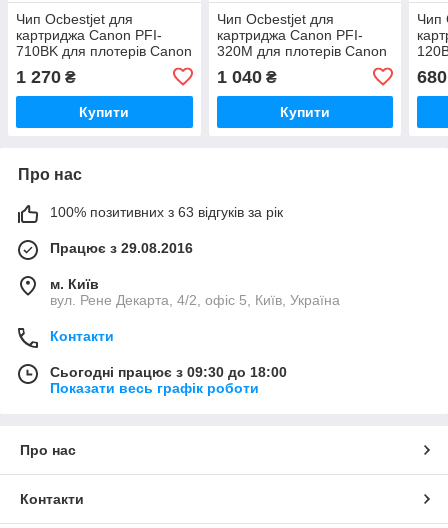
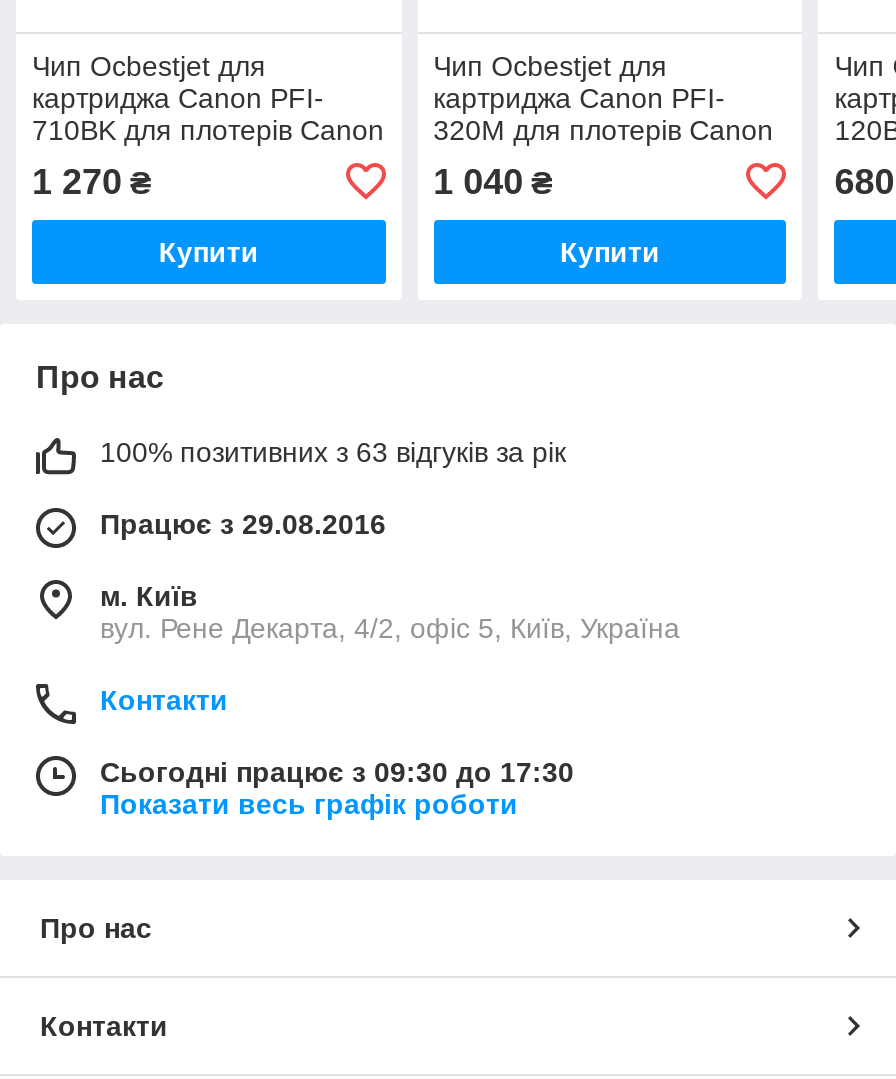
- Сьогодні працює з 09:30 до 18:00
+ Сьогодні працює з 09:30 до 17:30
